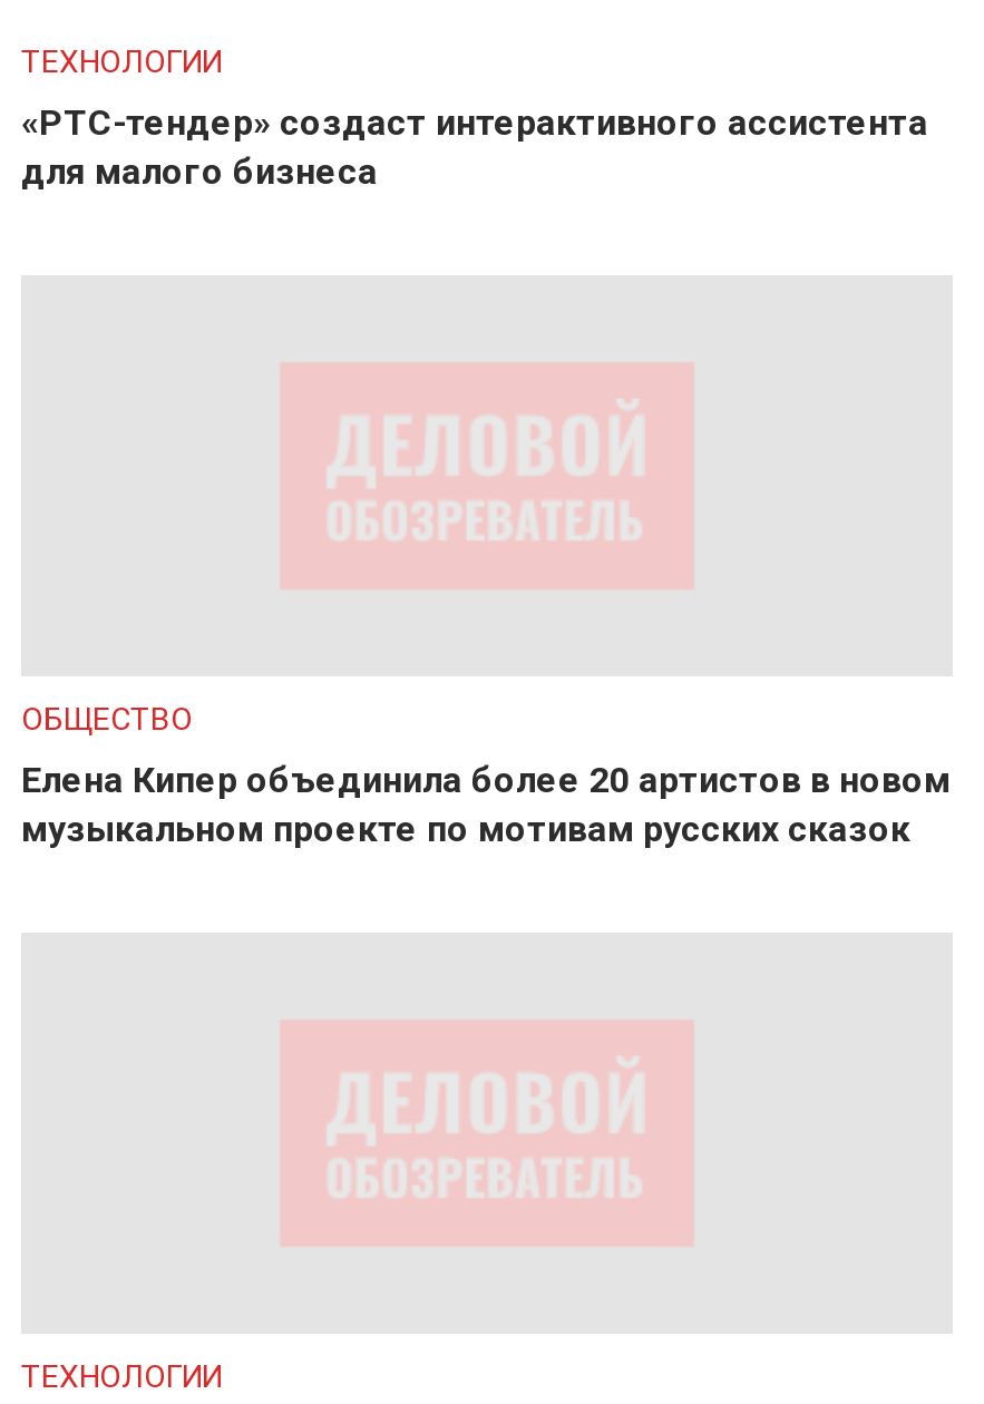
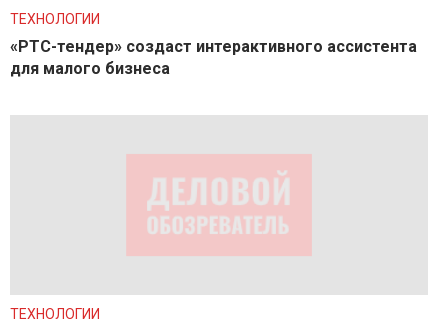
- ОБЩЕСТВО
- Елена Кипер объединила более 20 артистов в новом
- музыкальном проекте по мотивам русских сказок
